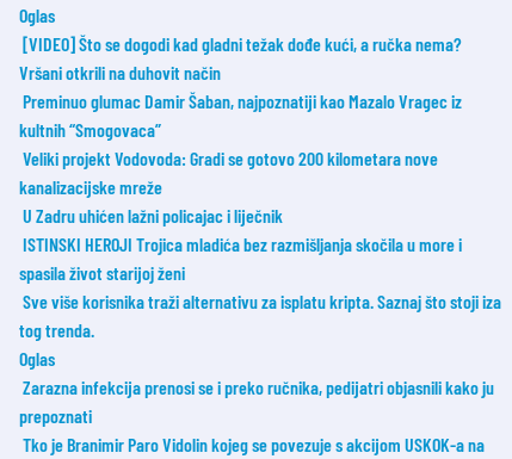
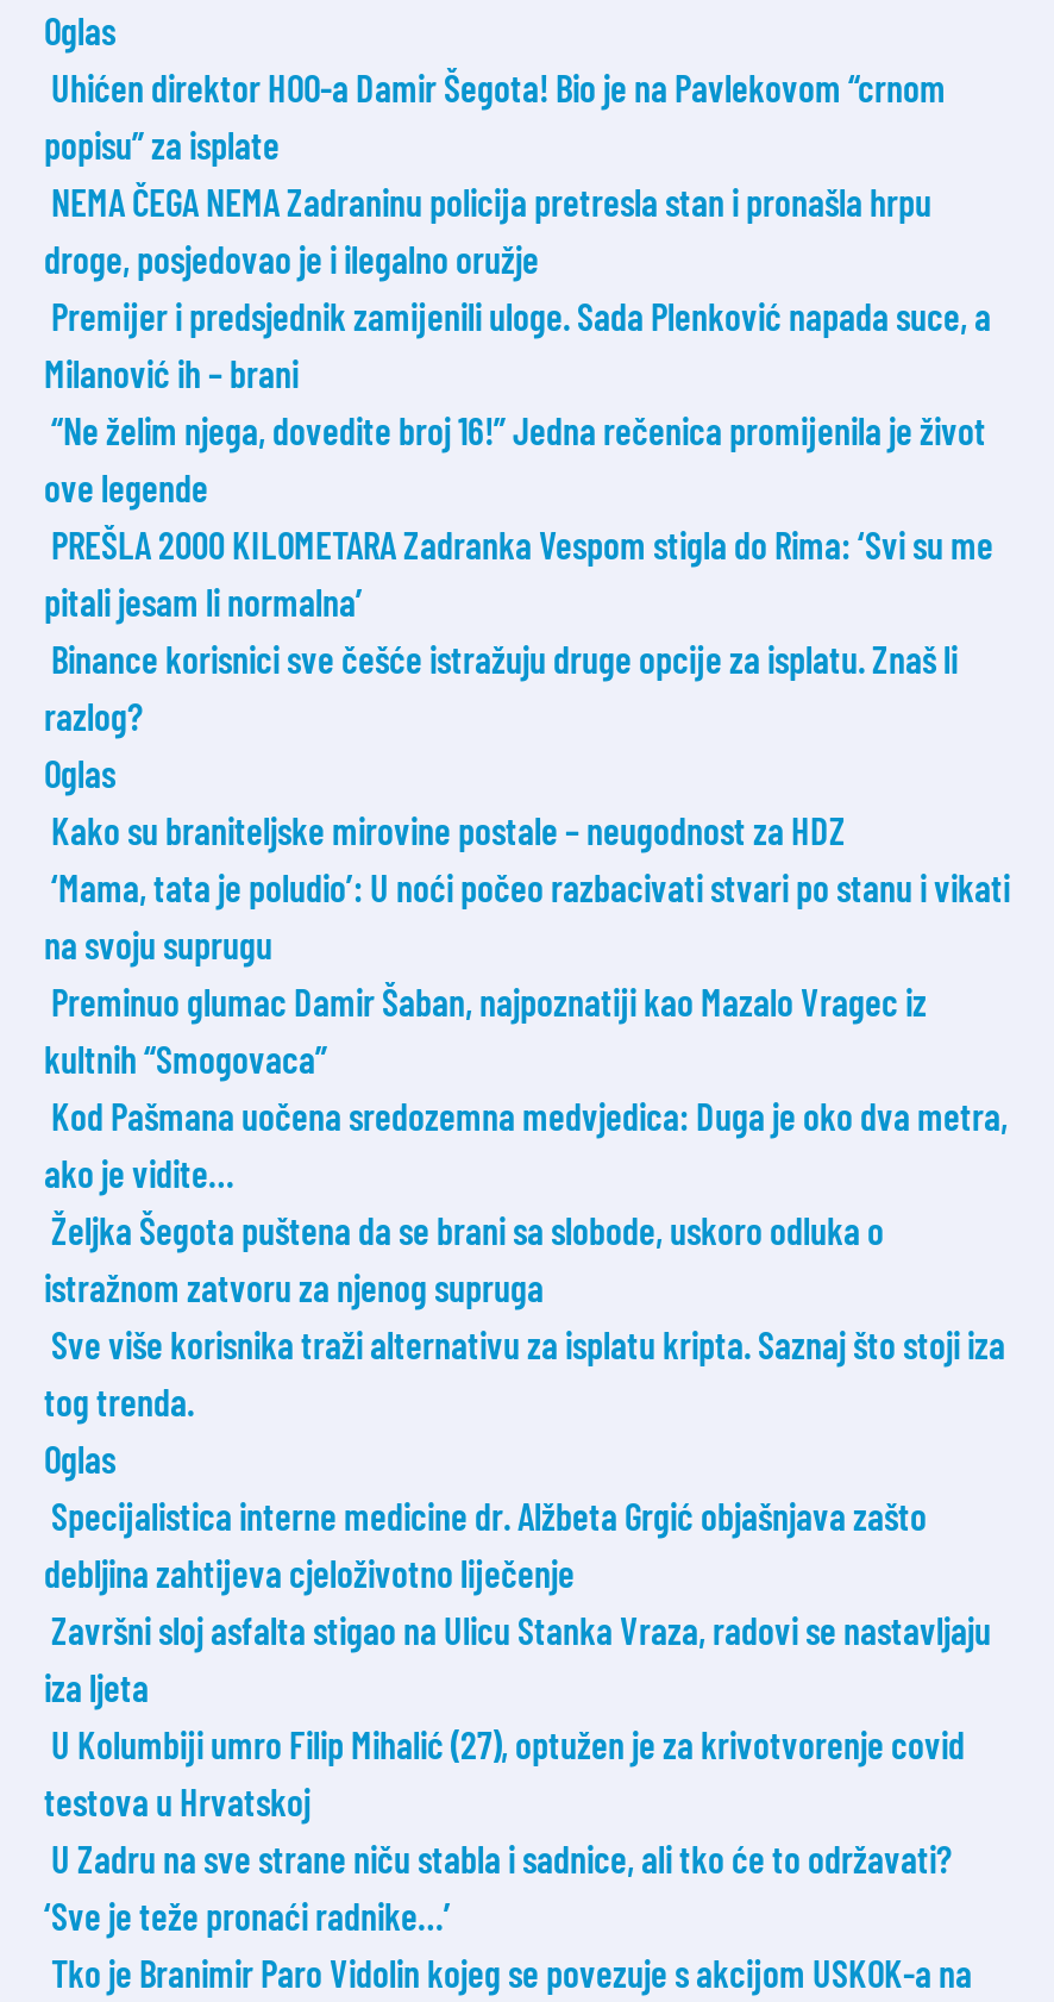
- [VIDEO] Što se dogodi kad gladni težak dođe kući, a ručka nema?
- Vršani otkrili na duhovit način
+ Uhićen direktor HOO-a Damir Šegota! Bio je na Pavlekovom “crnom
+ popisu” za isplate
+ NEMA ČEGA NEMA Zadraninu policija pretresla stan i pronašla hrpu
+ droge, posjedovao je i ilegalno oružje
+ Premijer i predsjednik zamijenili uloge. Sada Plenković napada suce, a
+ Milanović ih – brani
+ “Ne želim njega, dovedite broj 16!” Jedna rečenica promijenila je život
+ ove legende
+ PREŠLA 2000 KILOMETARA Zadranka Vespom stigla do Rima: ‘Svi su me
+ pitali jesam li normalna’
+ Binance korisnici sve češće istražuju druge opcije za isplatu. Znaš li
+ razlog?
+ Oglas
+ Kako su braniteljske mirovine postale – neugodnost za HDZ
+ ‘Mama, tata je poludio’: U noći počeo razbacivati stvari po stanu i vikati
+ na svoju suprugu

- Veliki projekt Vodovoda: Gradi se gotovo 200 kilometara nove
- kanalizacijske mreže
- U Zadru uhićen lažni policajac i liječnik
- ISTINSKI HEROJI Trojica mladića bez razmišljanja skočila u more i
- spasila život starijoj ženi
+ Kod Pašmana uočena sredozemna medvjedica: Duga je oko dva metra,
+ ako je vidite…
+ Željka Šegota puštena da se brani sa slobode, uskoro odluka o
+ istražnom zatvoru za njenog supruga

- Zarazna infekcija prenosi se i preko ručnika, pedijatri objasnili kako ju
- prepoznati
+ Specijalistica interne medicine dr. Alžbeta Grgić objašnjava zašto
+ debljina zahtijeva cjeloživotno liječenje
+ Završni sloj asfalta stigao na Ulicu Stanka Vraza, radovi se nastavljaju
+ iza ljeta
+ U Kolumbiji umro Filip Mihalić (27), optužen je za krivotvorenje covid
+ testova u Hrvatskoj
+ U Zadru na sve strane niču stabla i sadnice, ali tko će to održavati?
+ ‘Sve je teže pronaći radnike…’
